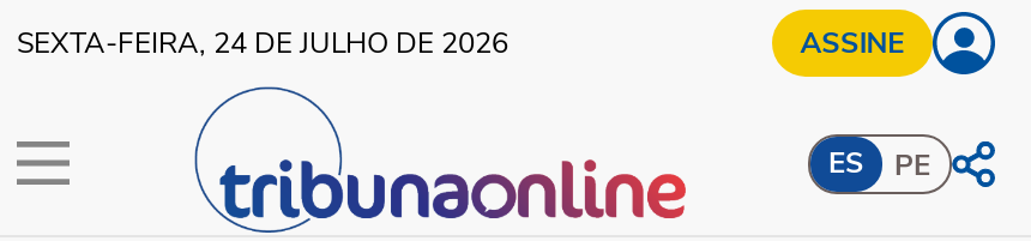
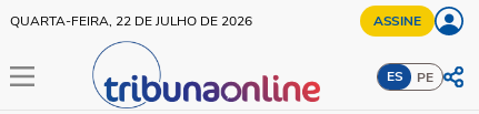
- SEXTA-FEIRA, 24 DE JULHO DE 2026
+ QUARTA-FEIRA, 22 DE JULHO DE 2026
